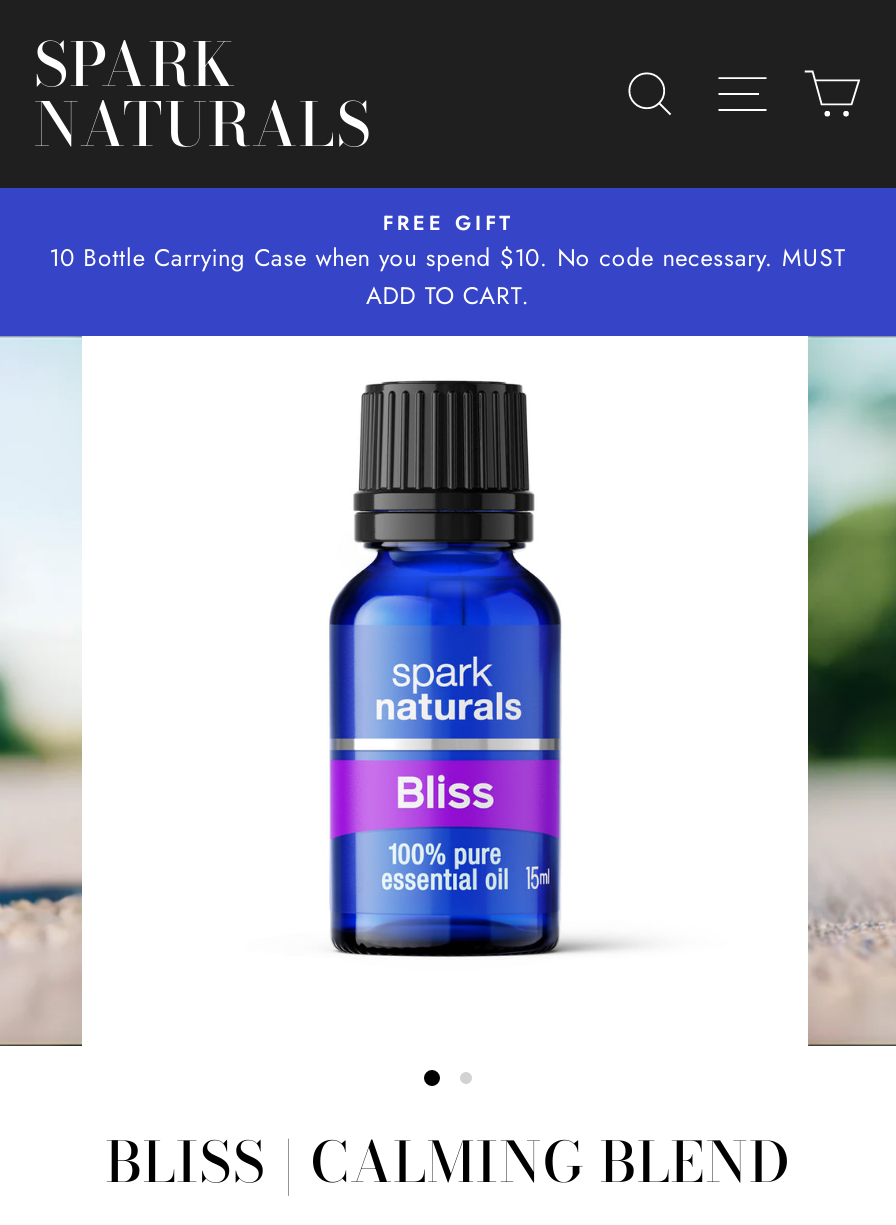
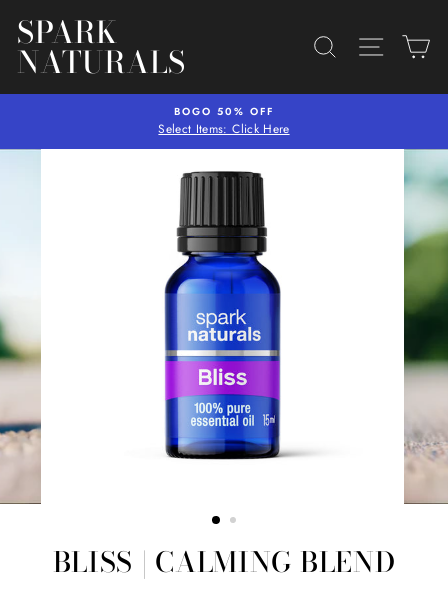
- FREE GIFT
- 10 Bottle Carrying Case when you spend $10. No code necessary. MUST
- ADD TO CART.
+ BOGO 50% OFF
+ Select Items: Click Here
